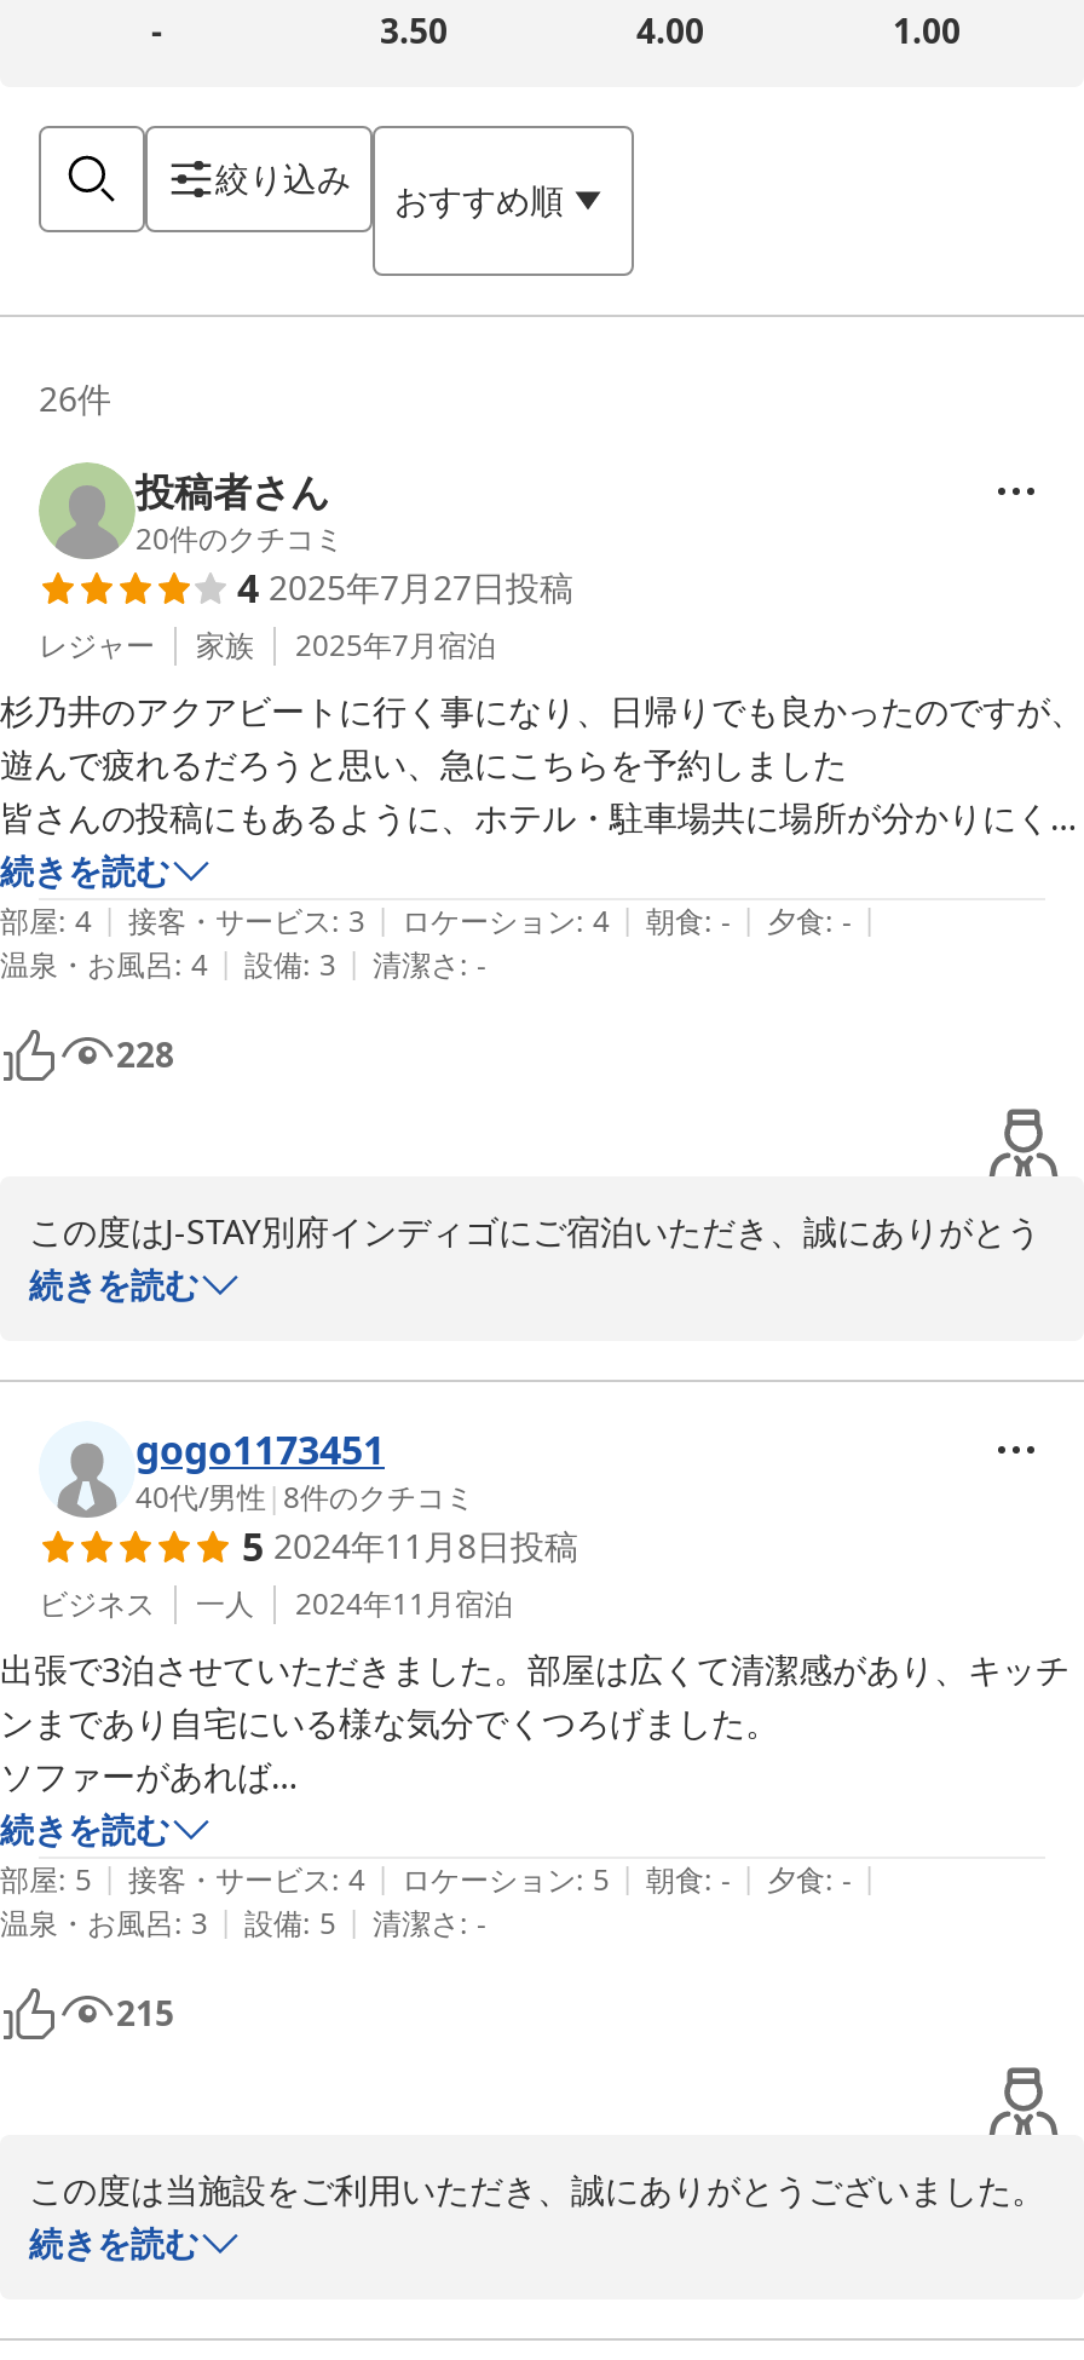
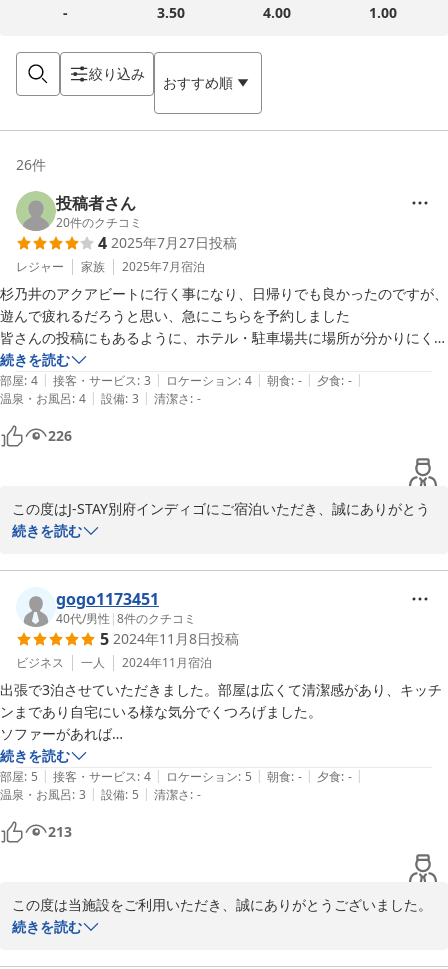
- 228
+ 226

- 215
+ 213
